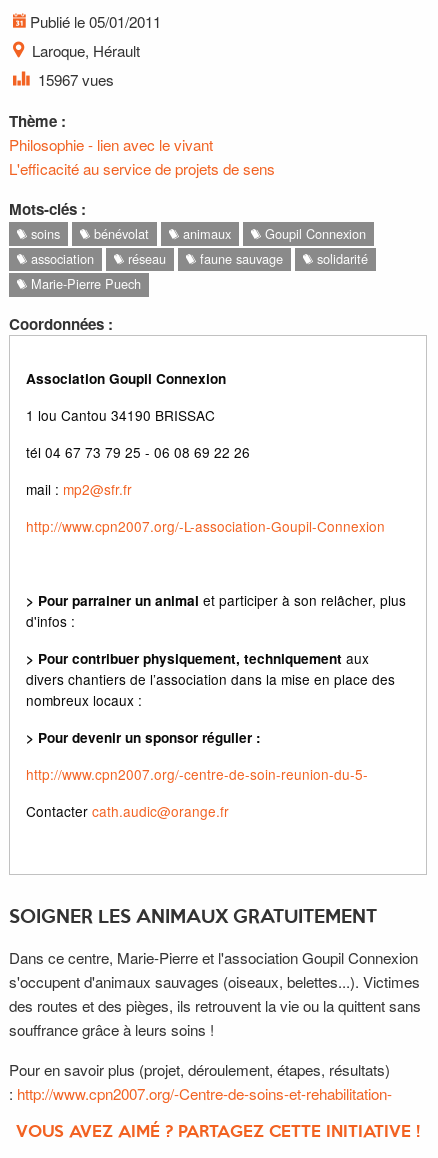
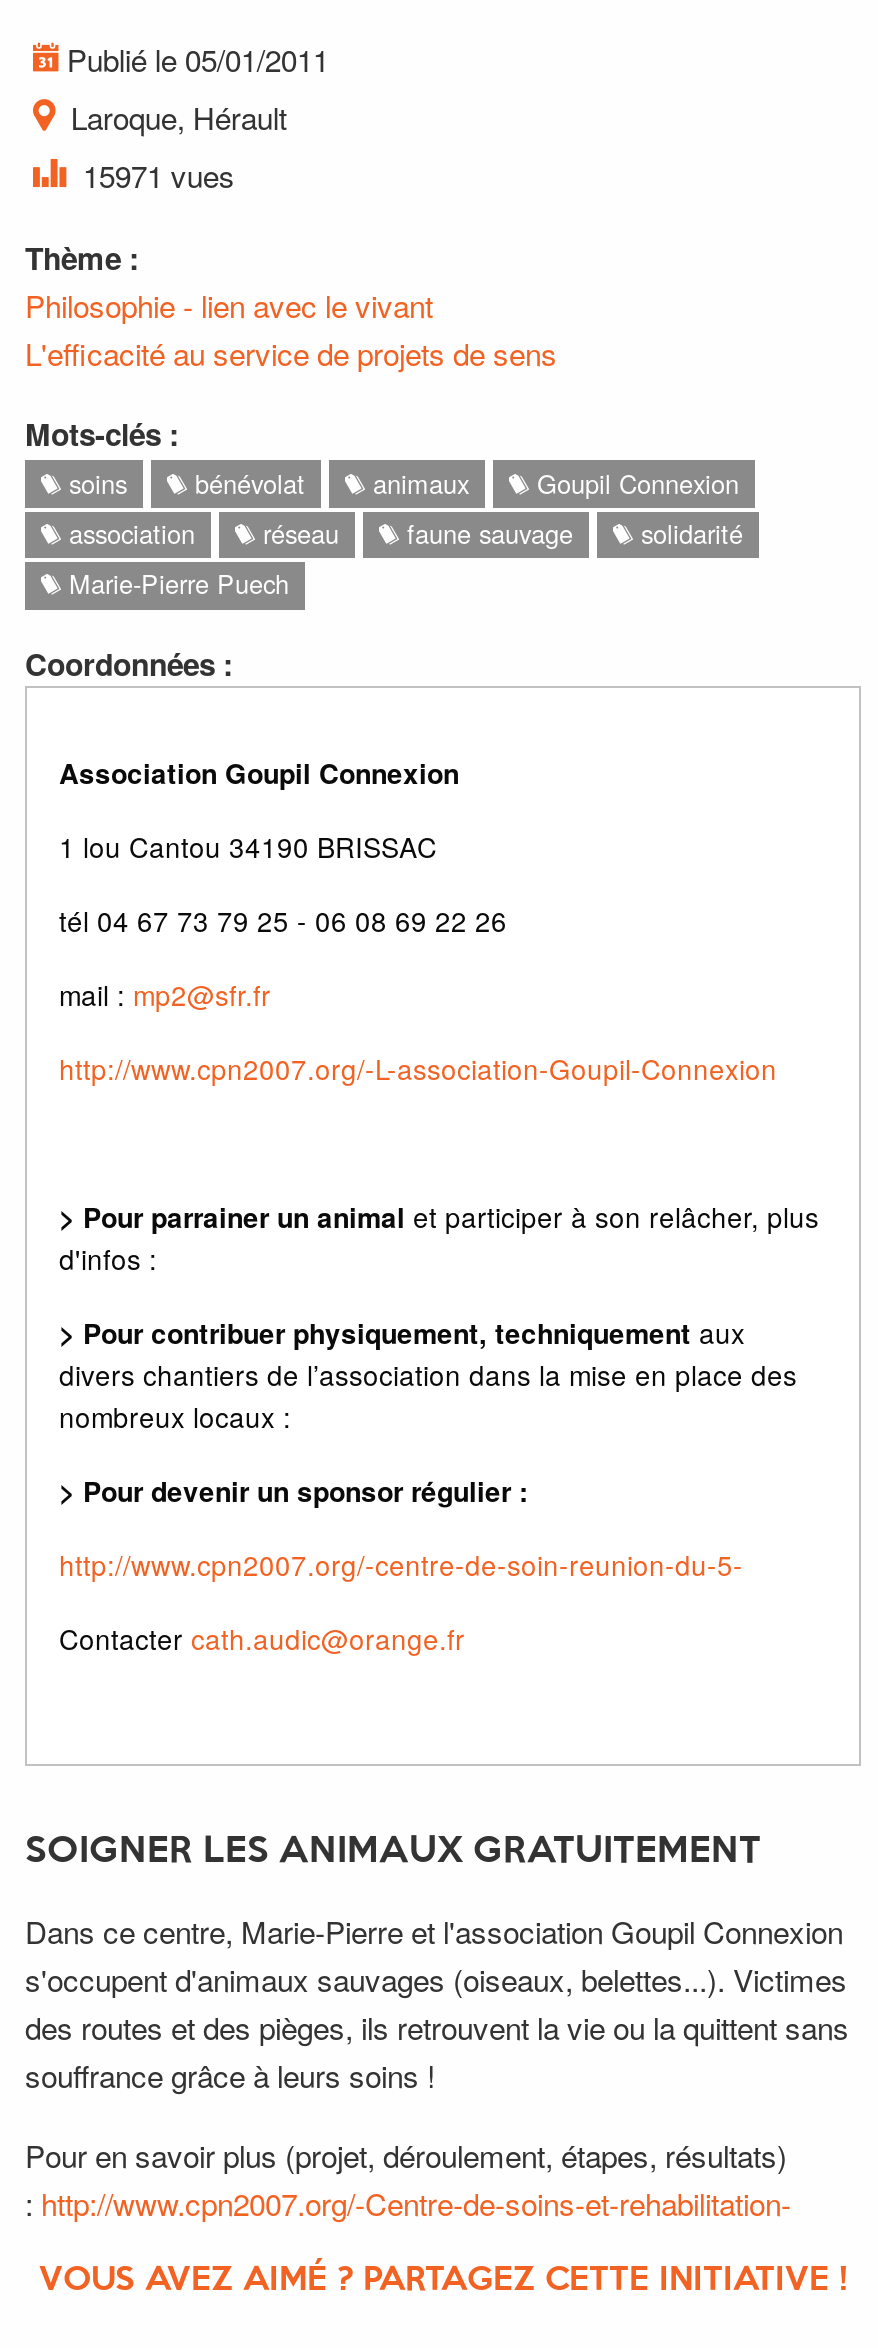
- 15967 vues
+ 15971 vues
